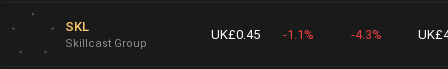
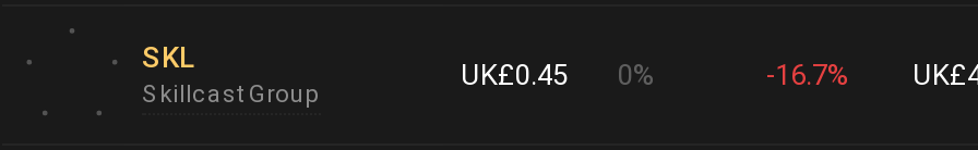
- UK£0.45 -1.1%
+ UK£0.45 0%

- -4.3%
+ -16.7%
